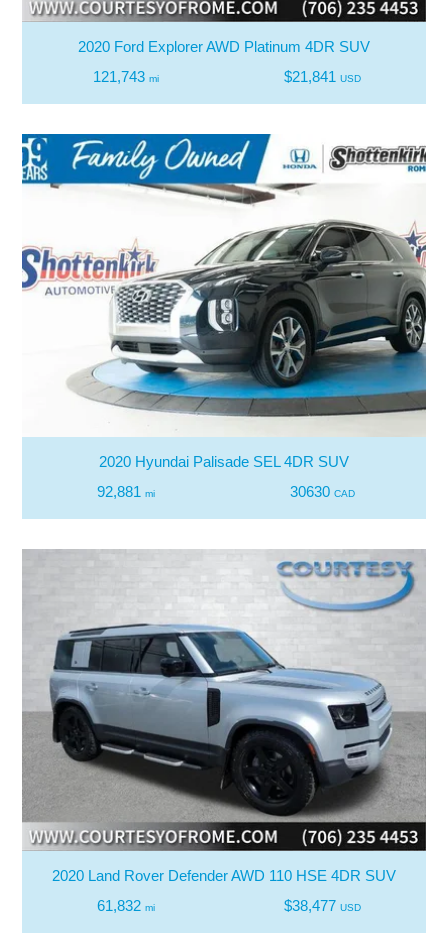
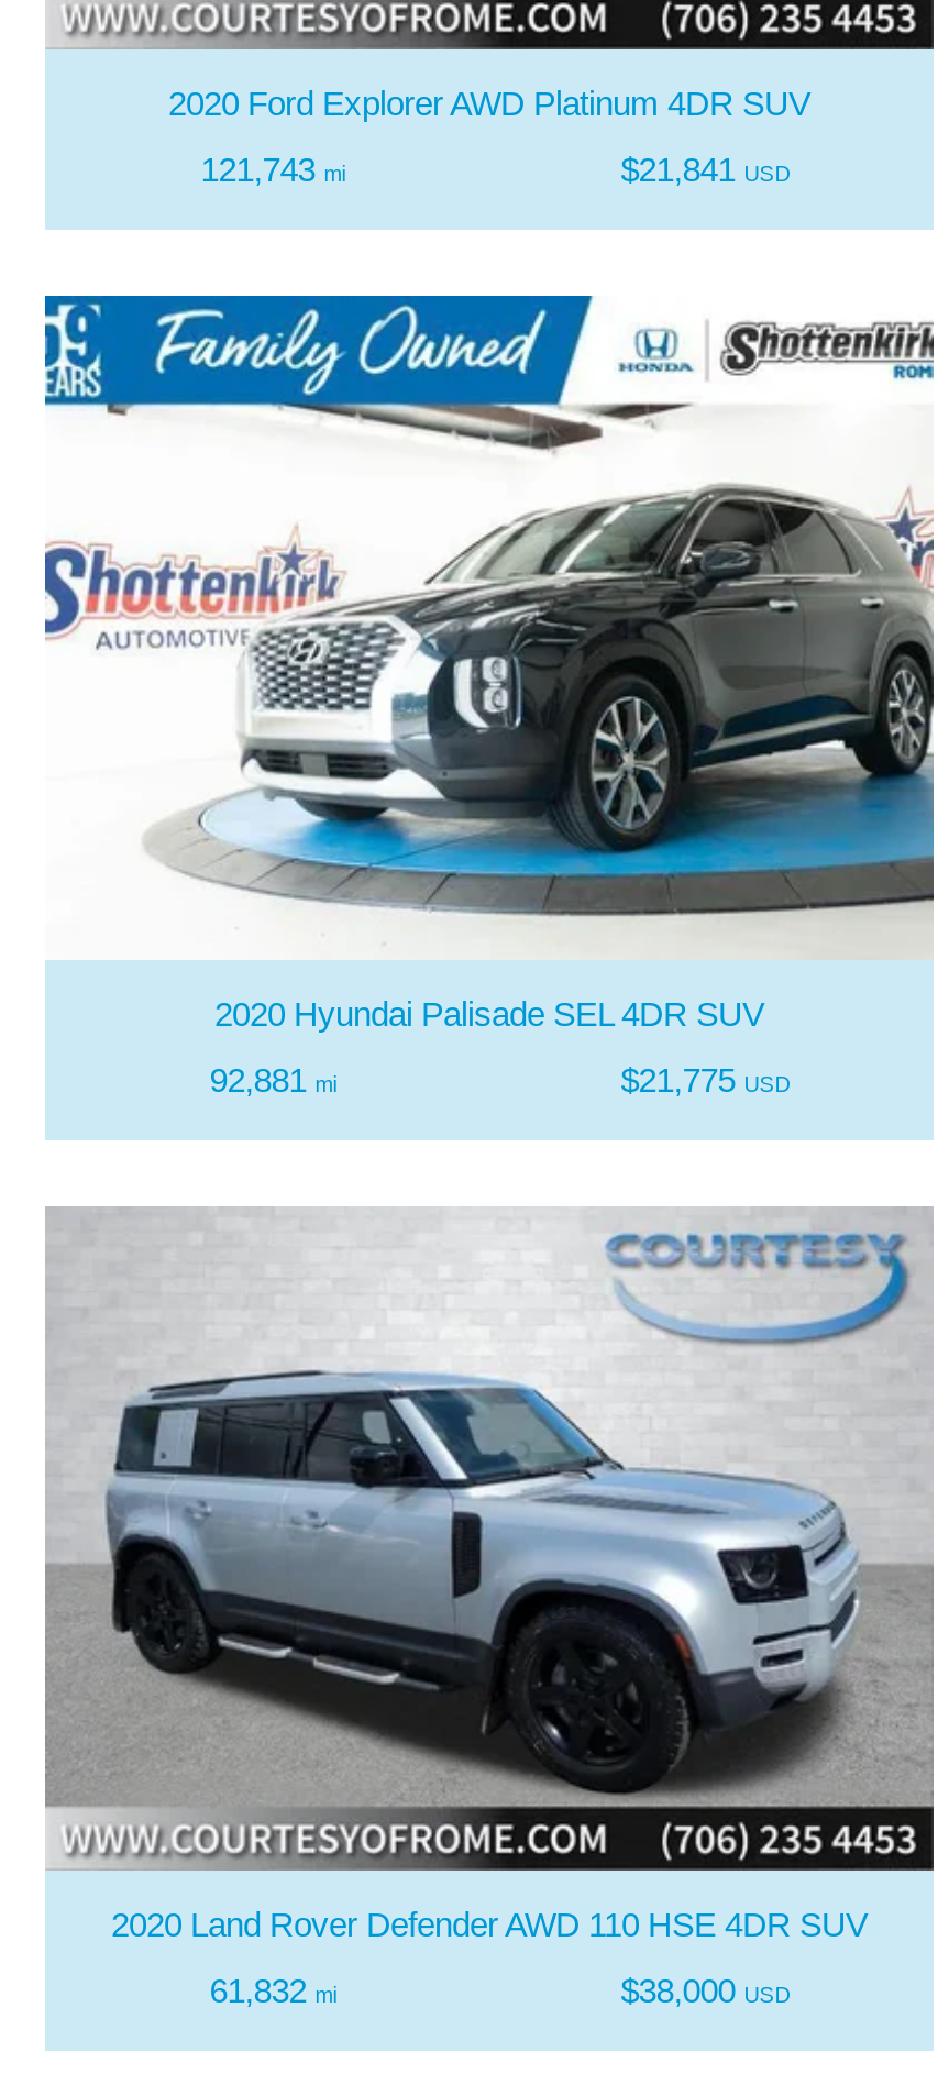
- 30630 CAD
+ $21,775 USD

- $38,477 USD
+ $38,000 USD
